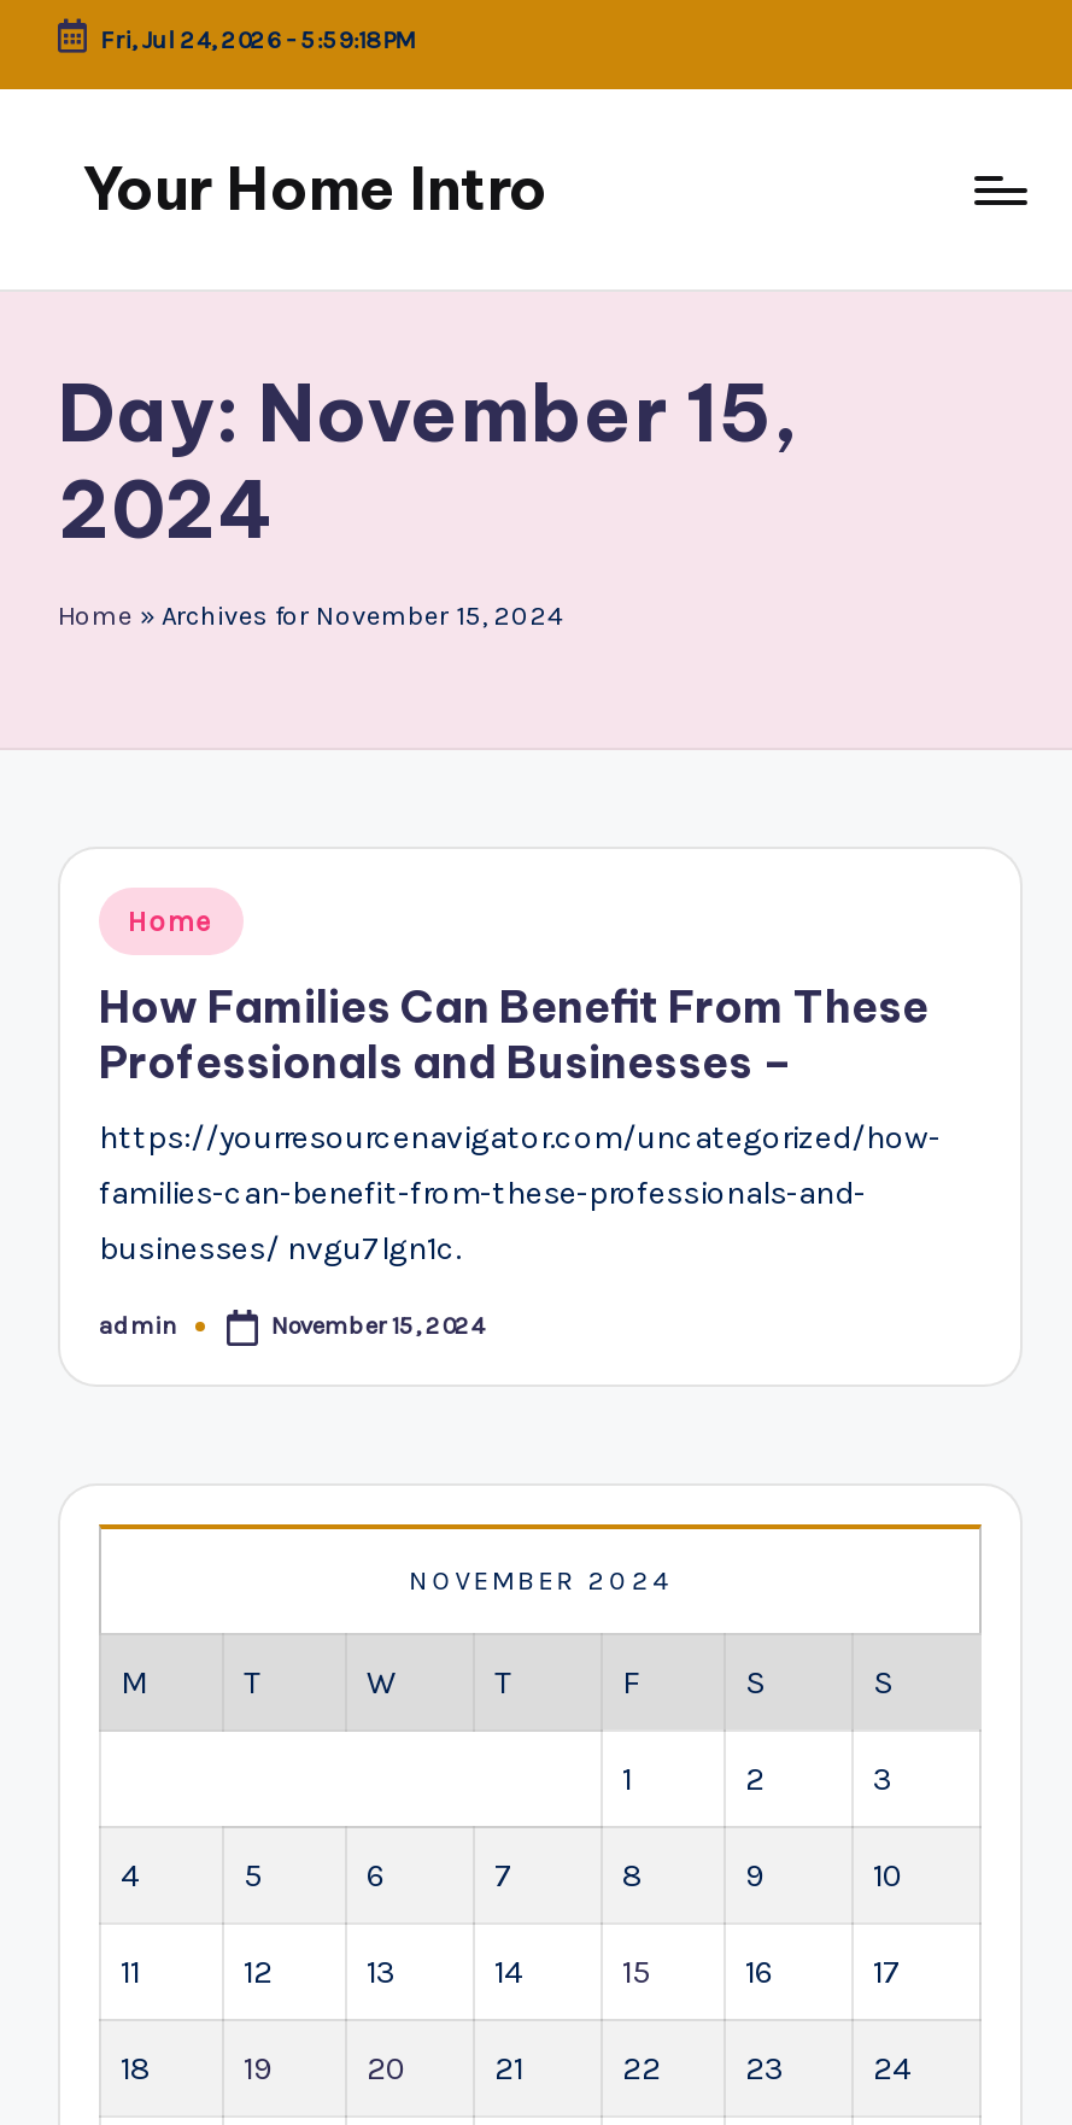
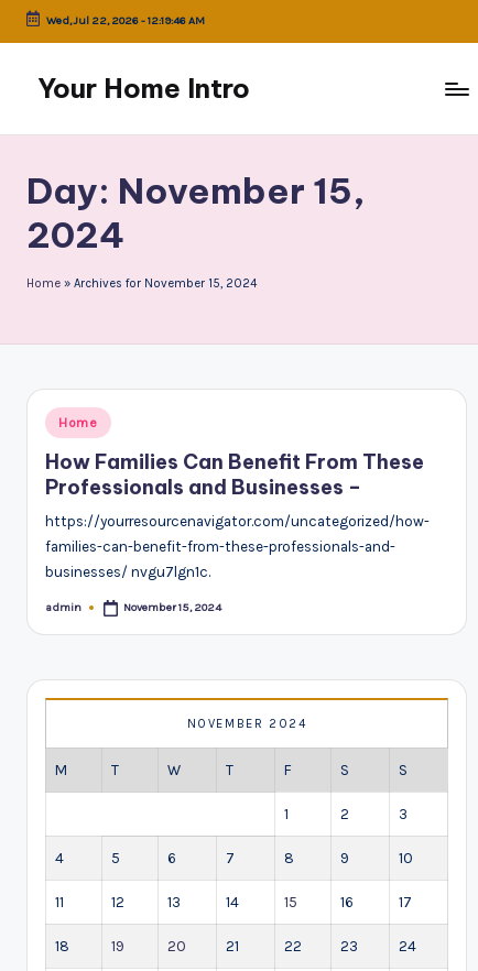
- Fri, Jul 24, 2026 - 5:59:18 PM
+ Wed, Jul 22, 2026 - 12:19:46 AM
